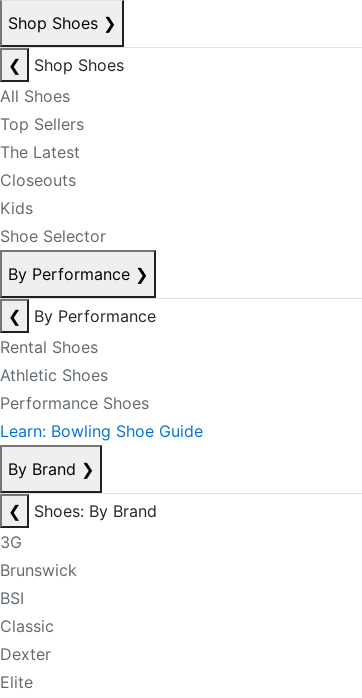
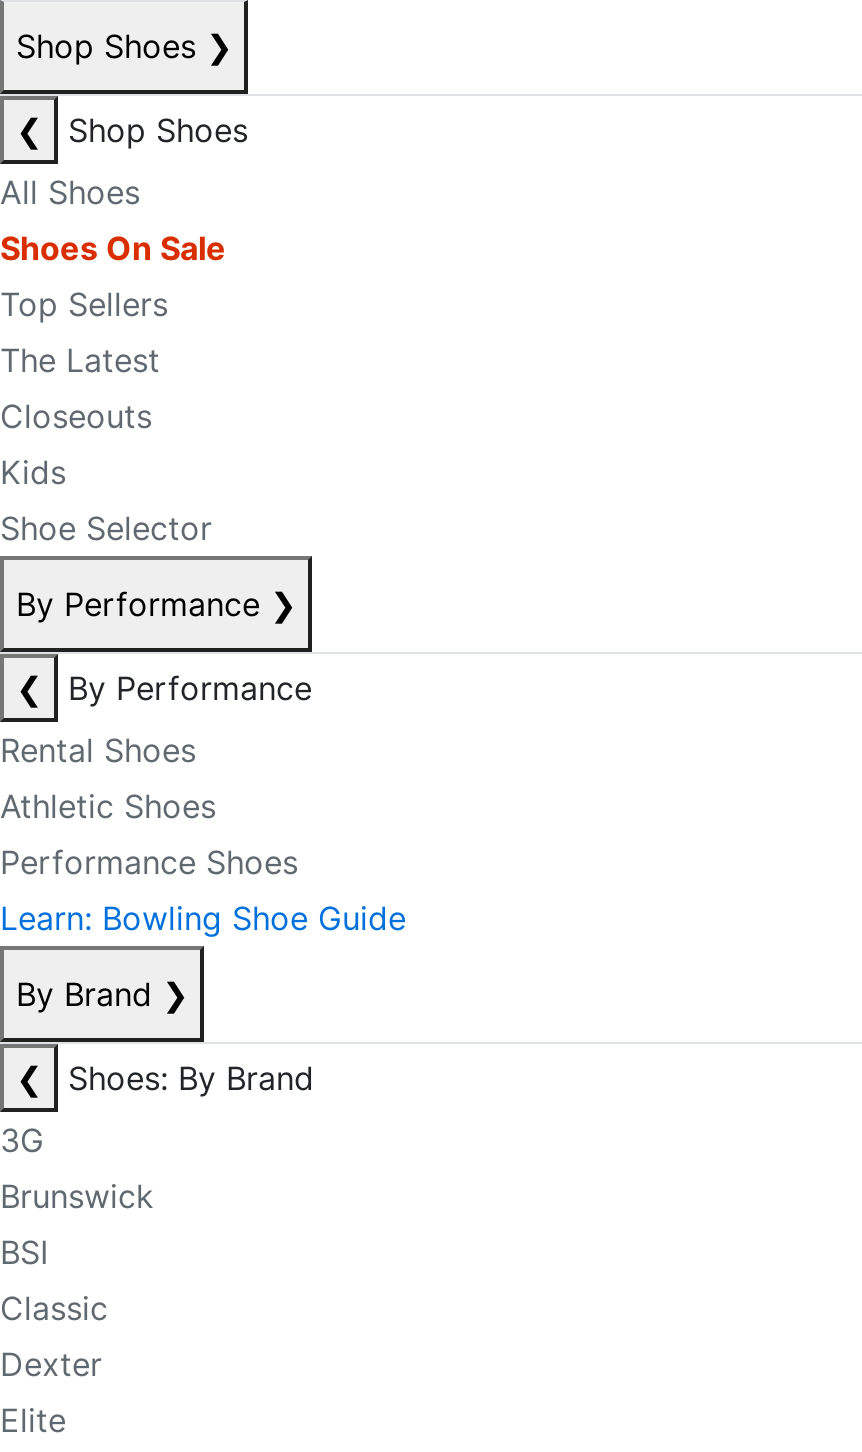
+ Shoes On Sale
